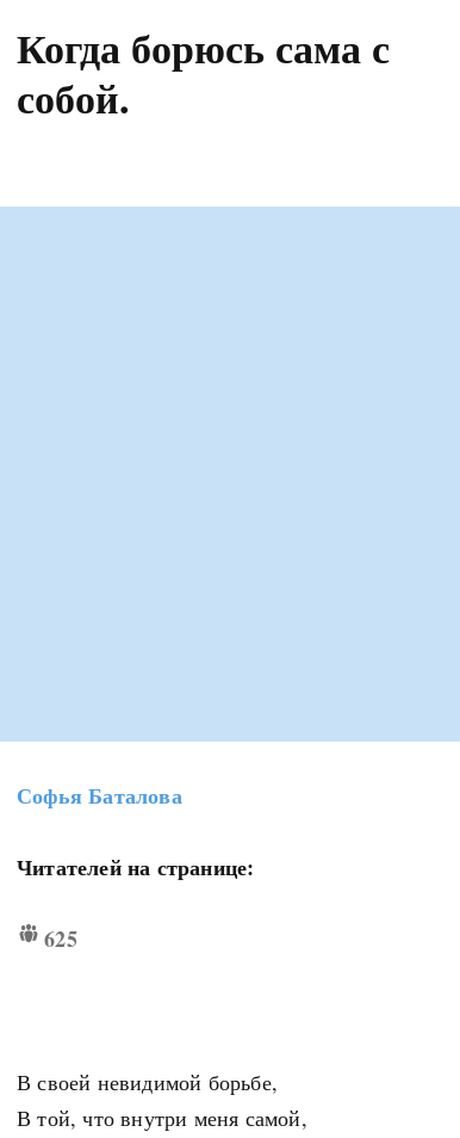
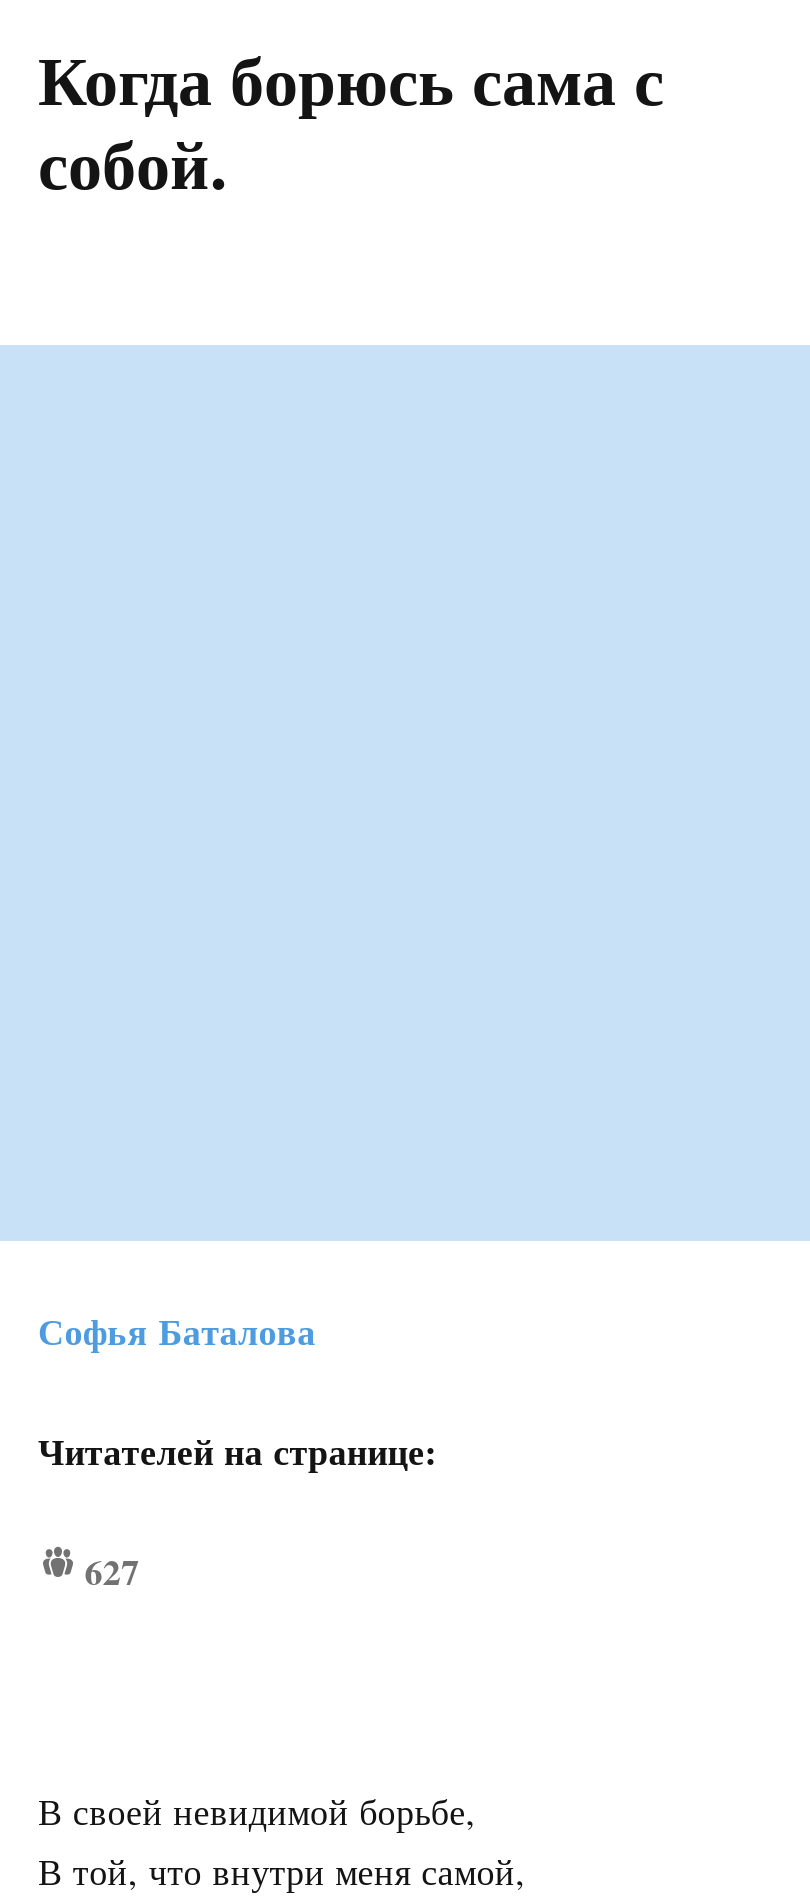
- 625
+ 627
